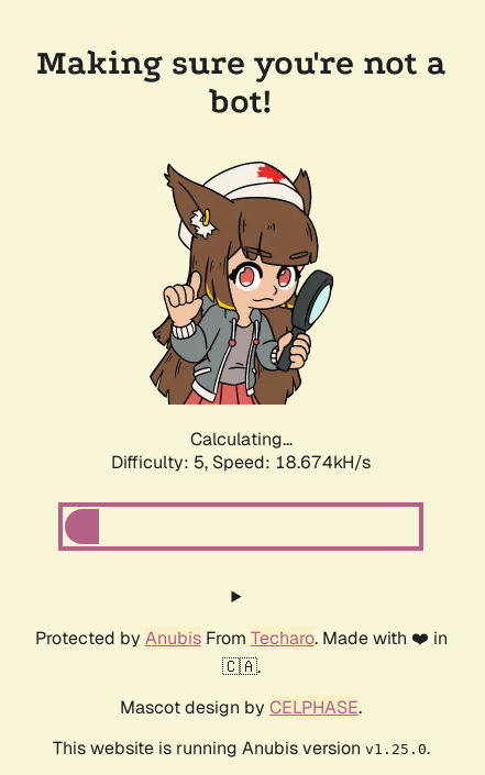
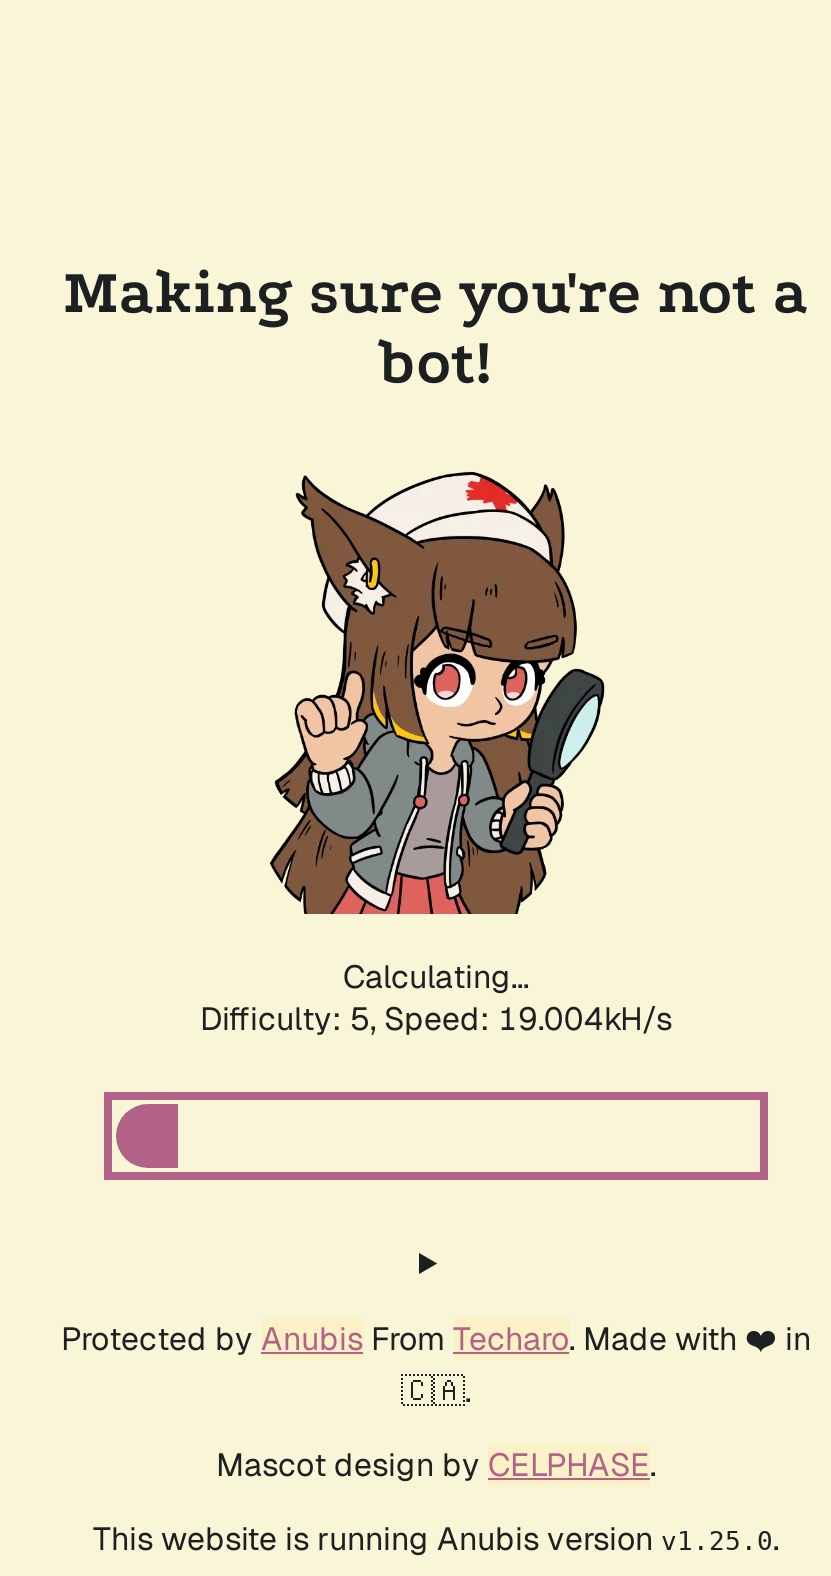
- Difficulty: 5, Speed: 18.674kH/s
+ Difficulty: 5, Speed: 19.004kH/s
